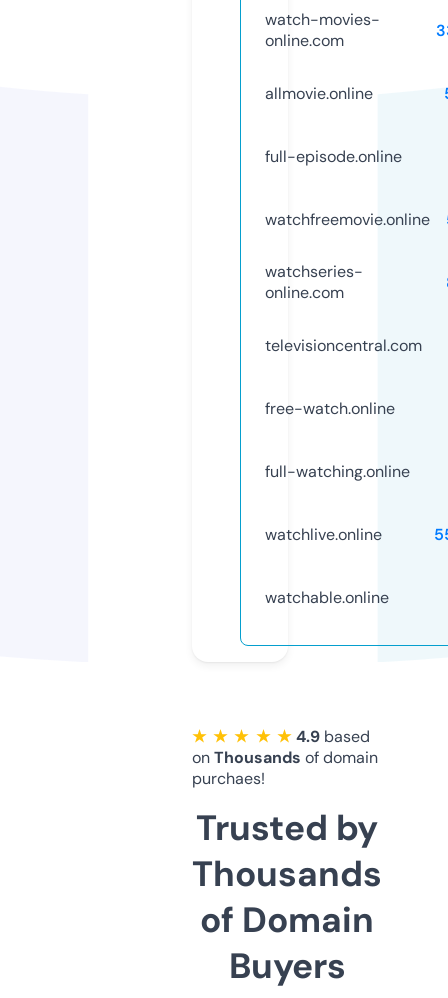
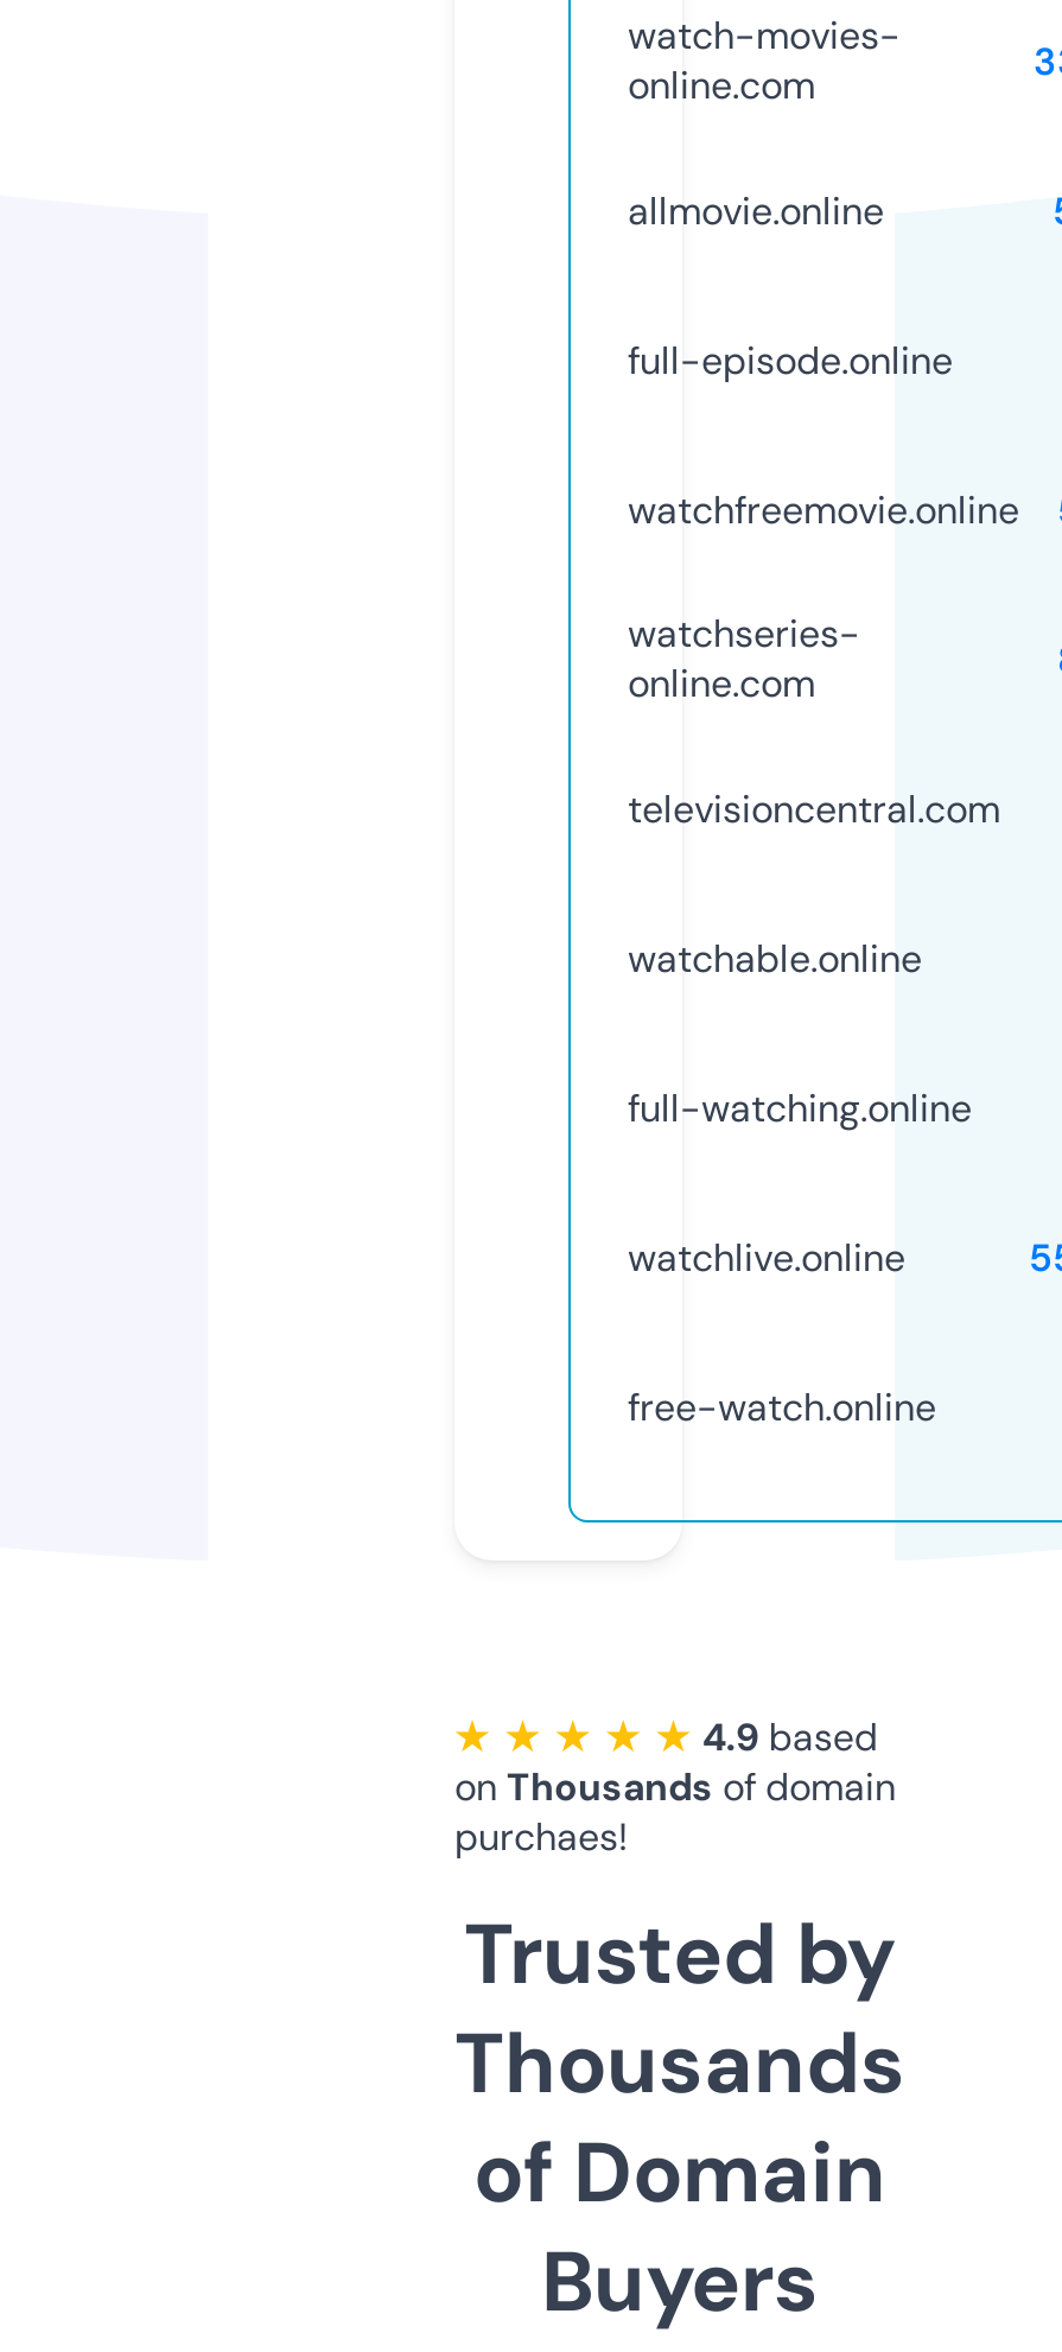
moved down: free-watch.online

moved up: watchable.online
